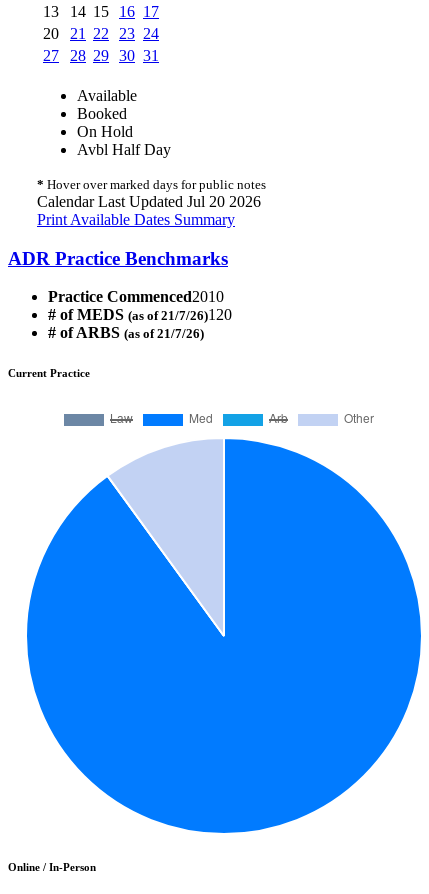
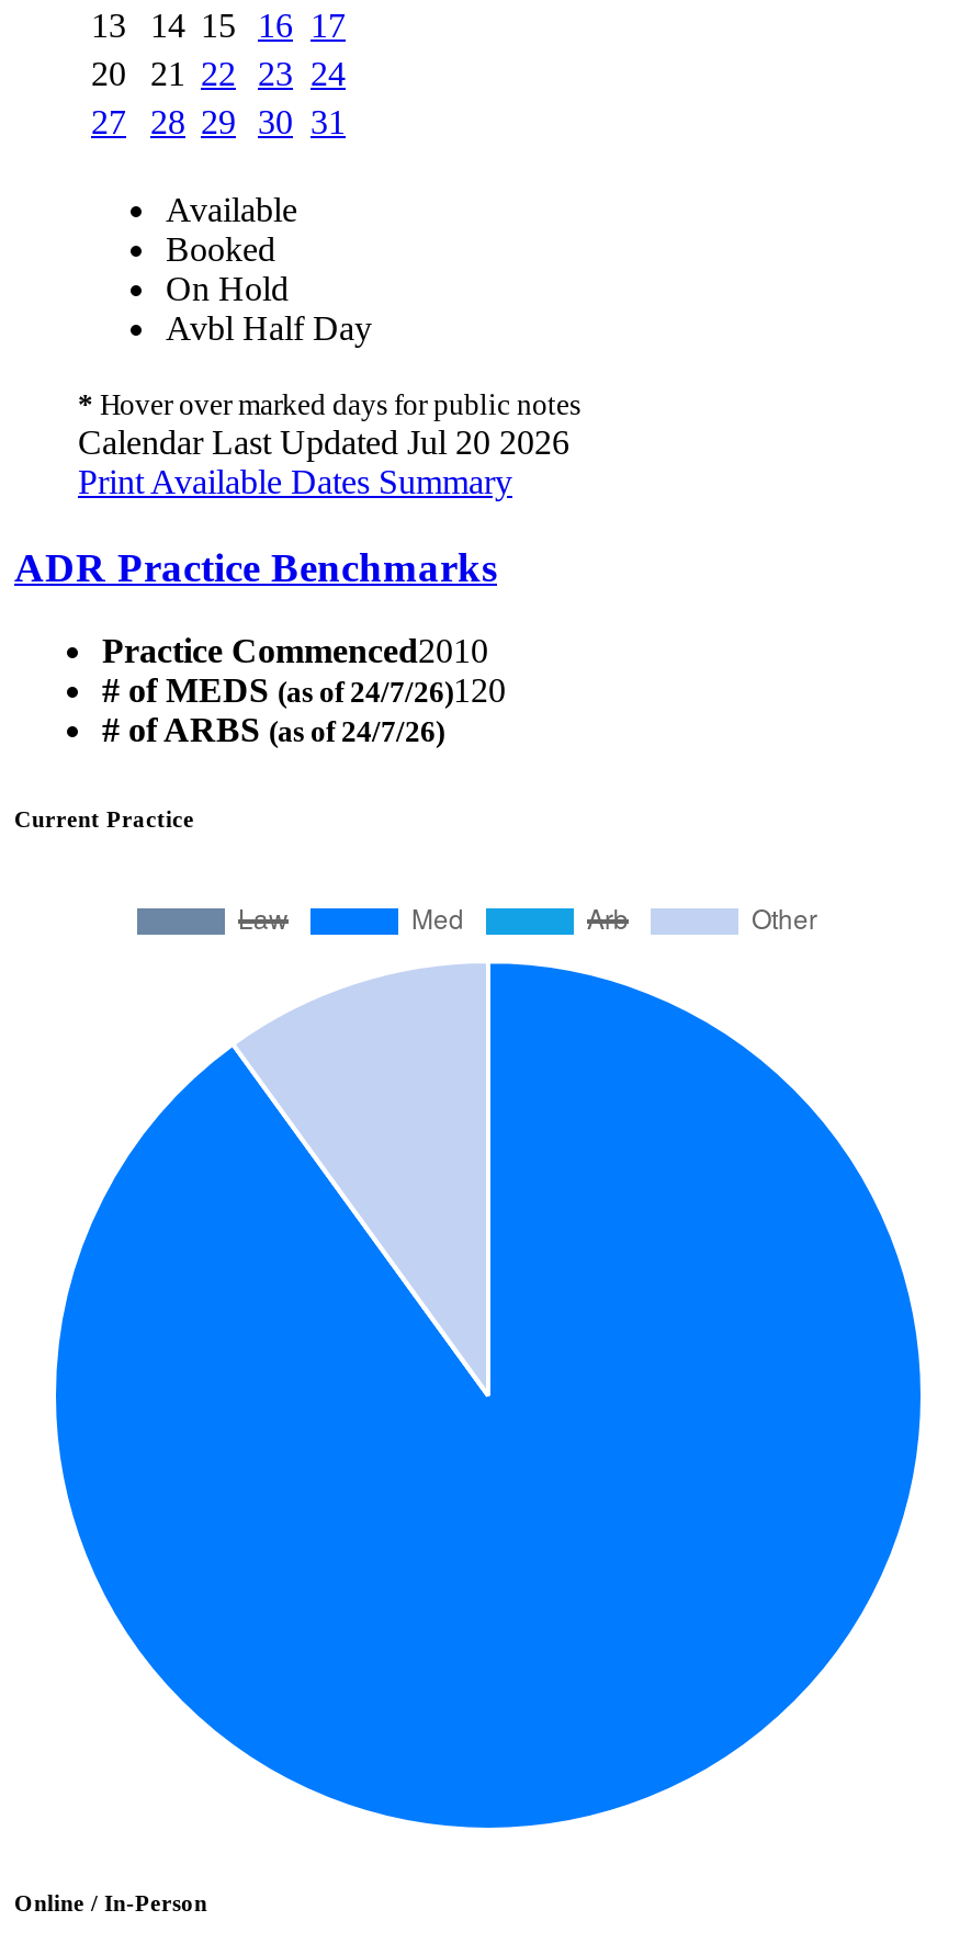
- # of MEDS (as of 21/7/26)120
+ # of MEDS (as of 24/7/26)120

- # of ARBS (as of 21/7/26)
+ # of ARBS (as of 24/7/26)
